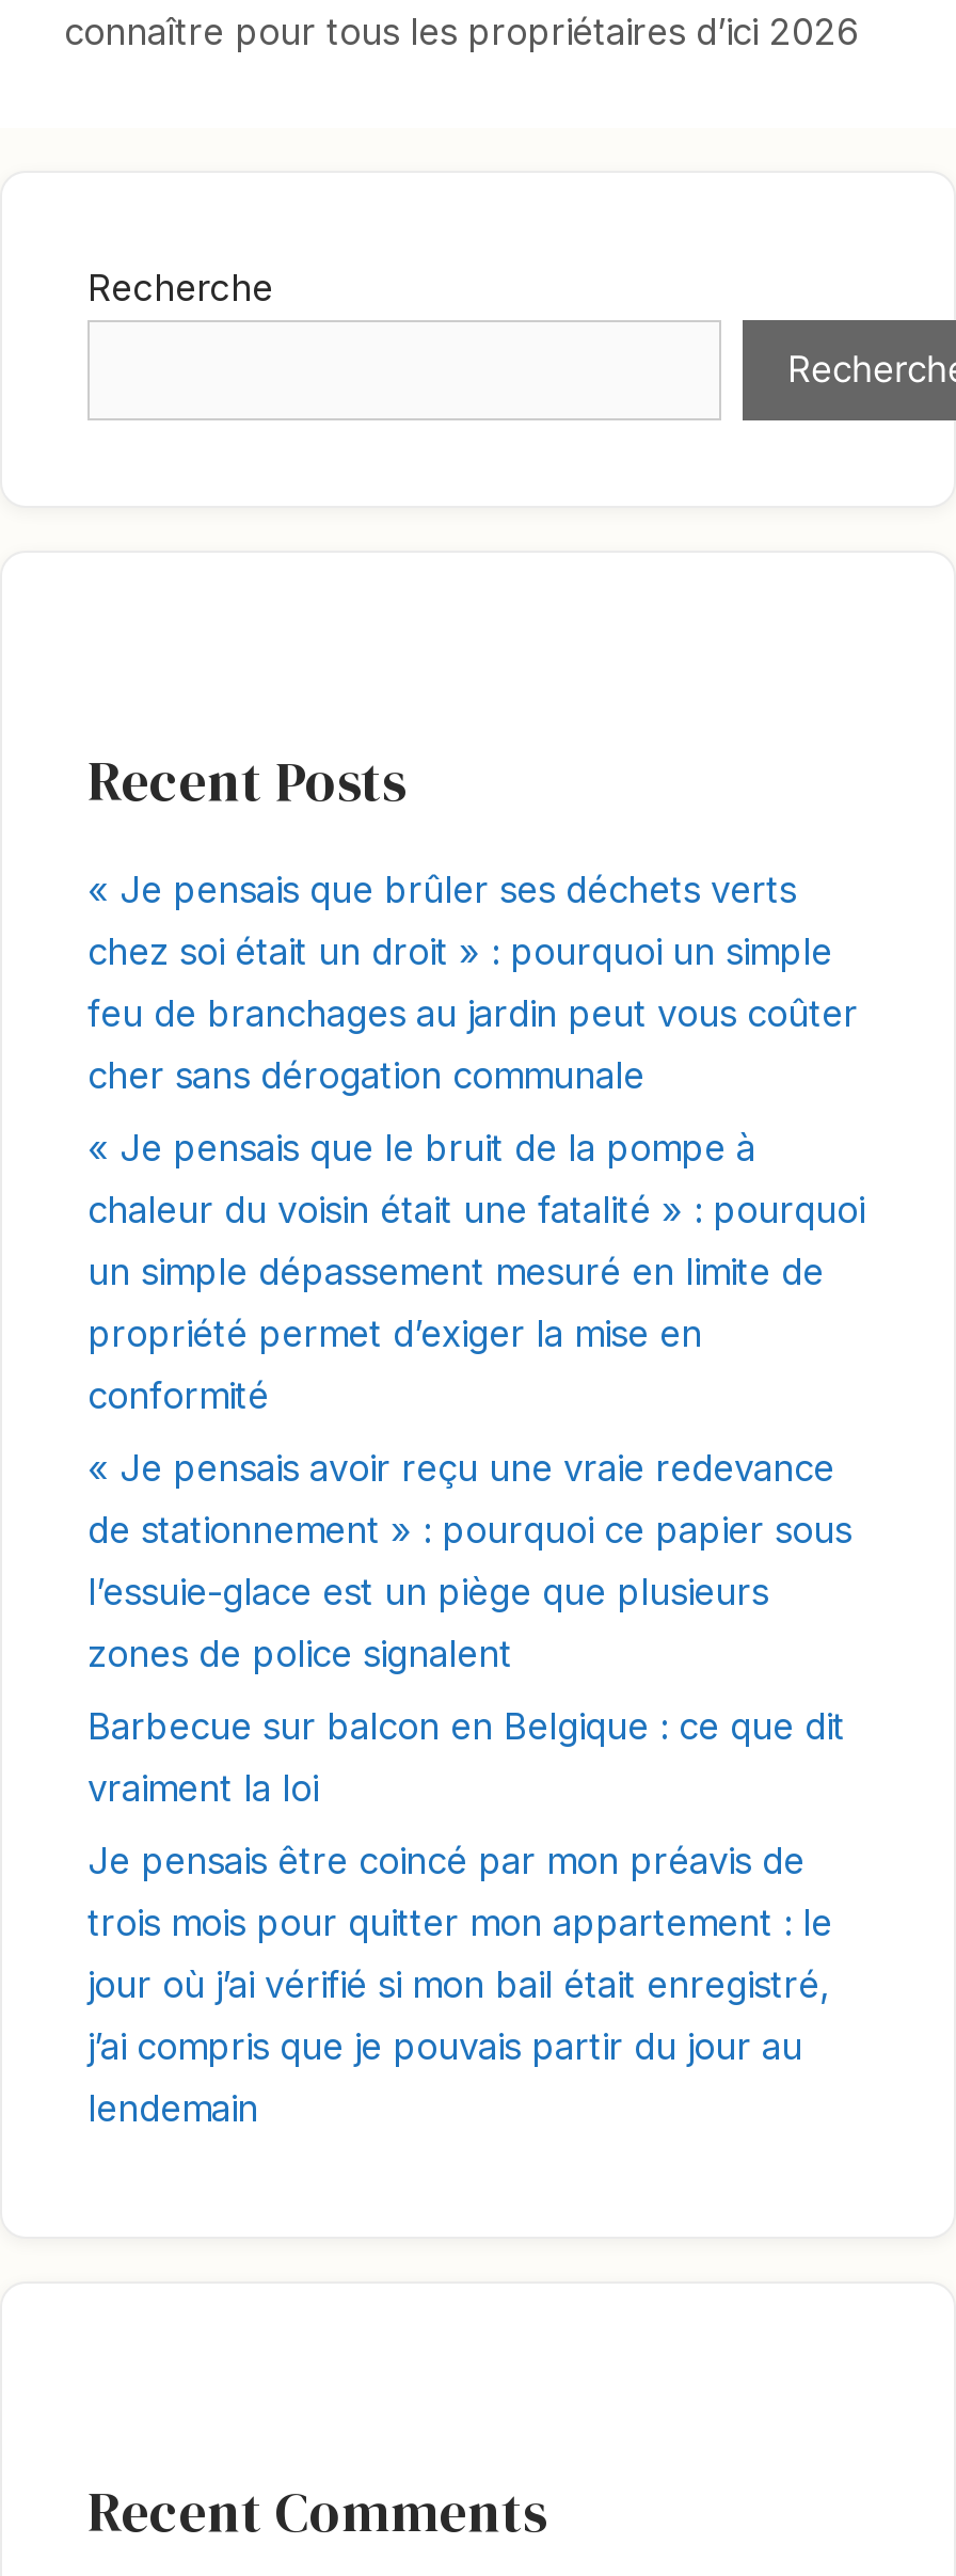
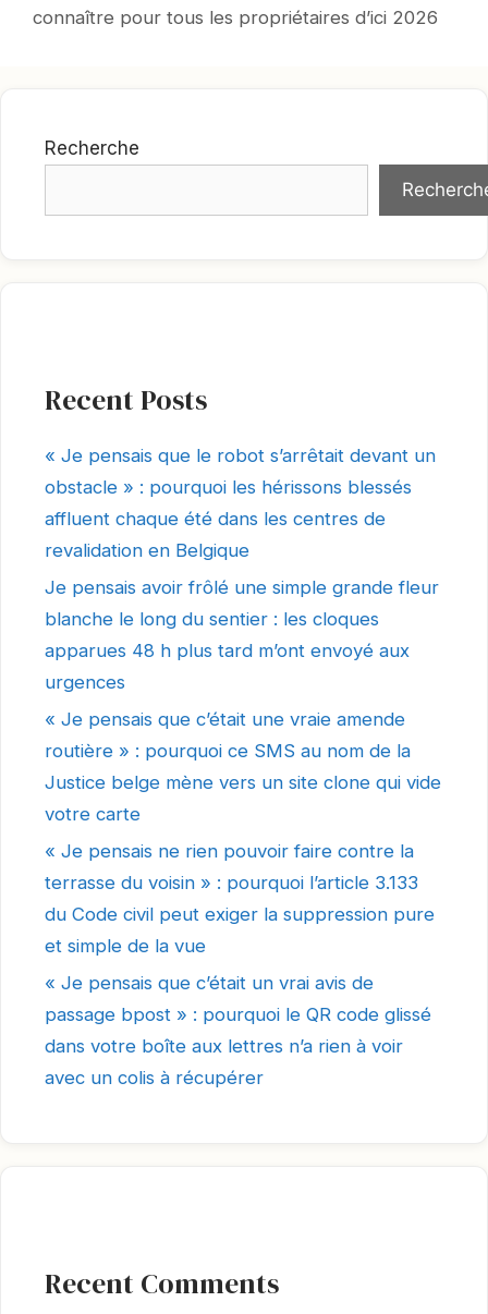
- « Je pensais que brûler ses déchets verts
- chez soi était un droit » : pourquoi un simple
- feu de branchages au jardin peut vous coûter
- cher sans dérogation communale
+ « Je pensais que le robot s’arrêtait devant un
+ obstacle » : pourquoi les hérissons blessés
+ affluent chaque été dans les centres de
+ revalidation en Belgique

- « Je pensais que le bruit de la pompe à
- chaleur du voisin était une fatalité » : pourquoi
- un simple dépassement mesuré en limite de
- propriété permet d’exiger la mise en
- conformité
+ Je pensais avoir frôlé une simple grande fleur
+ blanche le long du sentier : les cloques
+ apparues 48 h plus tard m’ont envoyé aux
+ urgences

- « Je pensais avoir reçu une vraie redevance
- de stationnement » : pourquoi ce papier sous
- l’essuie-glace est un piège que plusieurs
- zones de police signalent
+ « Je pensais que c’était une vraie amende
+ routière » : pourquoi ce SMS au nom de la
+ Justice belge mène vers un site clone qui vide
+ votre carte

- Barbecue sur balcon en Belgique : ce que dit
- vraiment la loi
+ « Je pensais ne rien pouvoir faire contre la
+ terrasse du voisin » : pourquoi l’article 3.133
+ du Code civil peut exiger la suppression pure
+ et simple de la vue

- Je pensais être coincé par mon préavis de
- trois mois pour quitter mon appartement : le
- jour où j’ai vérifié si mon bail était enregistré,
- j’ai compris que je pouvais partir du jour au
- lendemain
+ « Je pensais que c’était un vrai avis de
+ passage bpost » : pourquoi le QR code glissé
+ dans votre boîte aux lettres n’a rien à voir
+ avec un colis à récupérer
